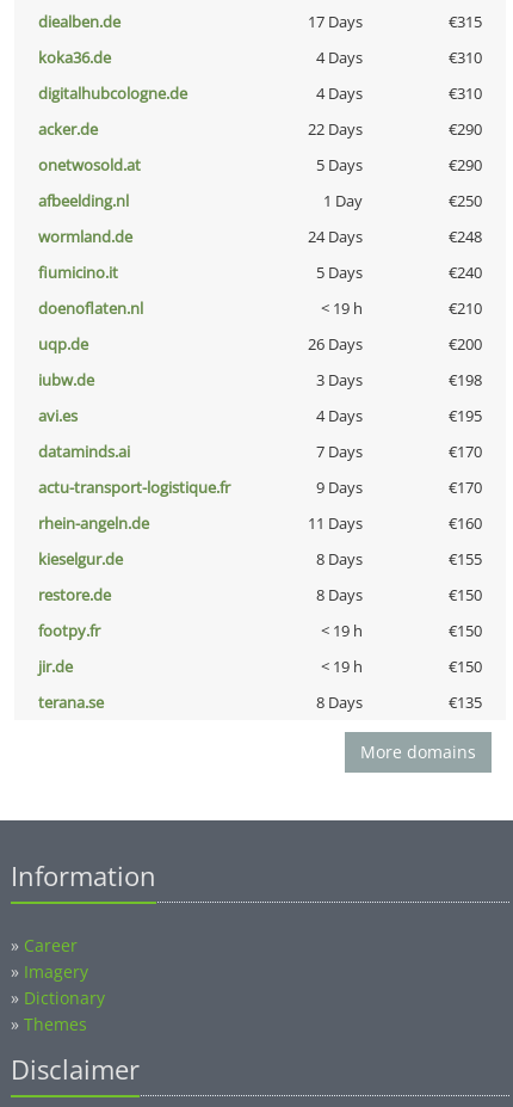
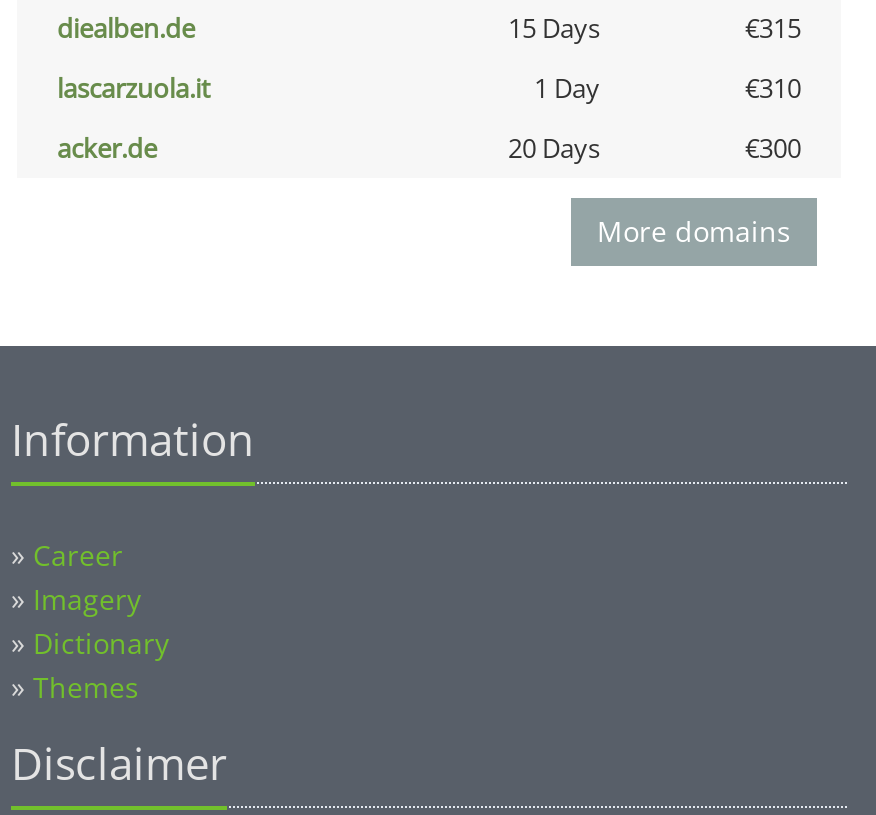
- 17 Days
+ 15 Days

- koka36.de
- 4 Days
- €310
- digitalhubcologne.de
- 4 Days
+ lascarzuola.it
+ 1 Day

- 22 Days
- €290
- onetwosold.at
- 5 Days
- €290
- afbeelding.nl
- 1 Day
- €250
- wormland.de
- 24 Days
- €248
- fiumicino.it
- 5 Days
- €240
- doenoflaten.nl
- < 19 h
- €210
- uqp.de
- 26 Days
- €200
- iubw.de
- 3 Days
- €198
- avi.es
- 4 Days
- €195
- dataminds.ai
- 7 Days
- €170
- actu-transport-logistique.fr
- 9 Days
- €170
- rhein-angeln.de
- 11 Days
- €160
- kieselgur.de
- 8 Days
- €155
- restore.de
- 8 Days
- €150
- footpy.fr
- < 19 h
- €150
- jir.de
- < 19 h
- €150
- terana.se
- 8 Days
- €135
+ 20 Days
+ €300
